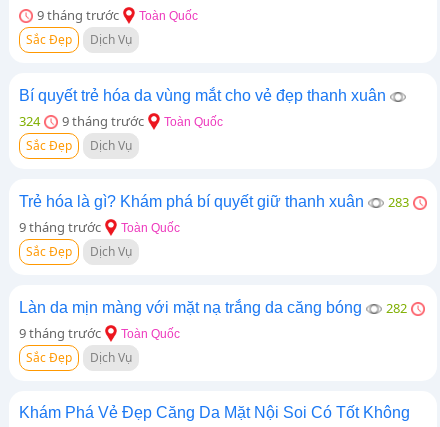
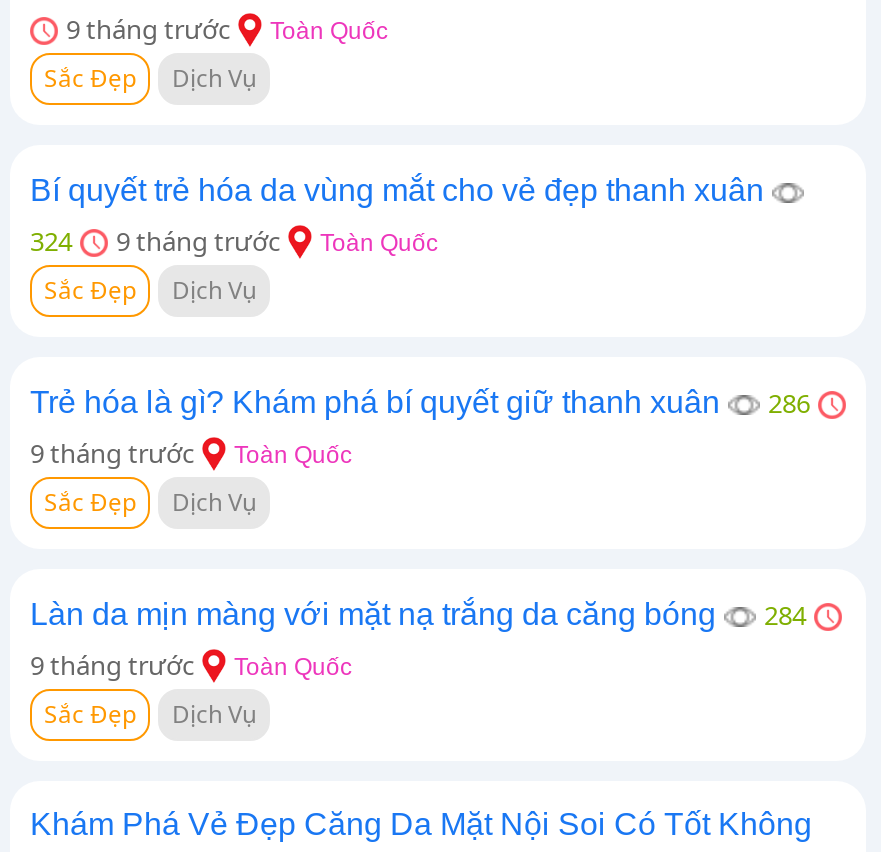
- Trẻ hóa là gì? Khám phá bí quyết giữ thanh xuân 283
+ Trẻ hóa là gì? Khám phá bí quyết giữ thanh xuân 286

- Làn da mịn màng với mặt nạ trắng da căng bóng 282
+ Làn da mịn màng với mặt nạ trắng da căng bóng 284
